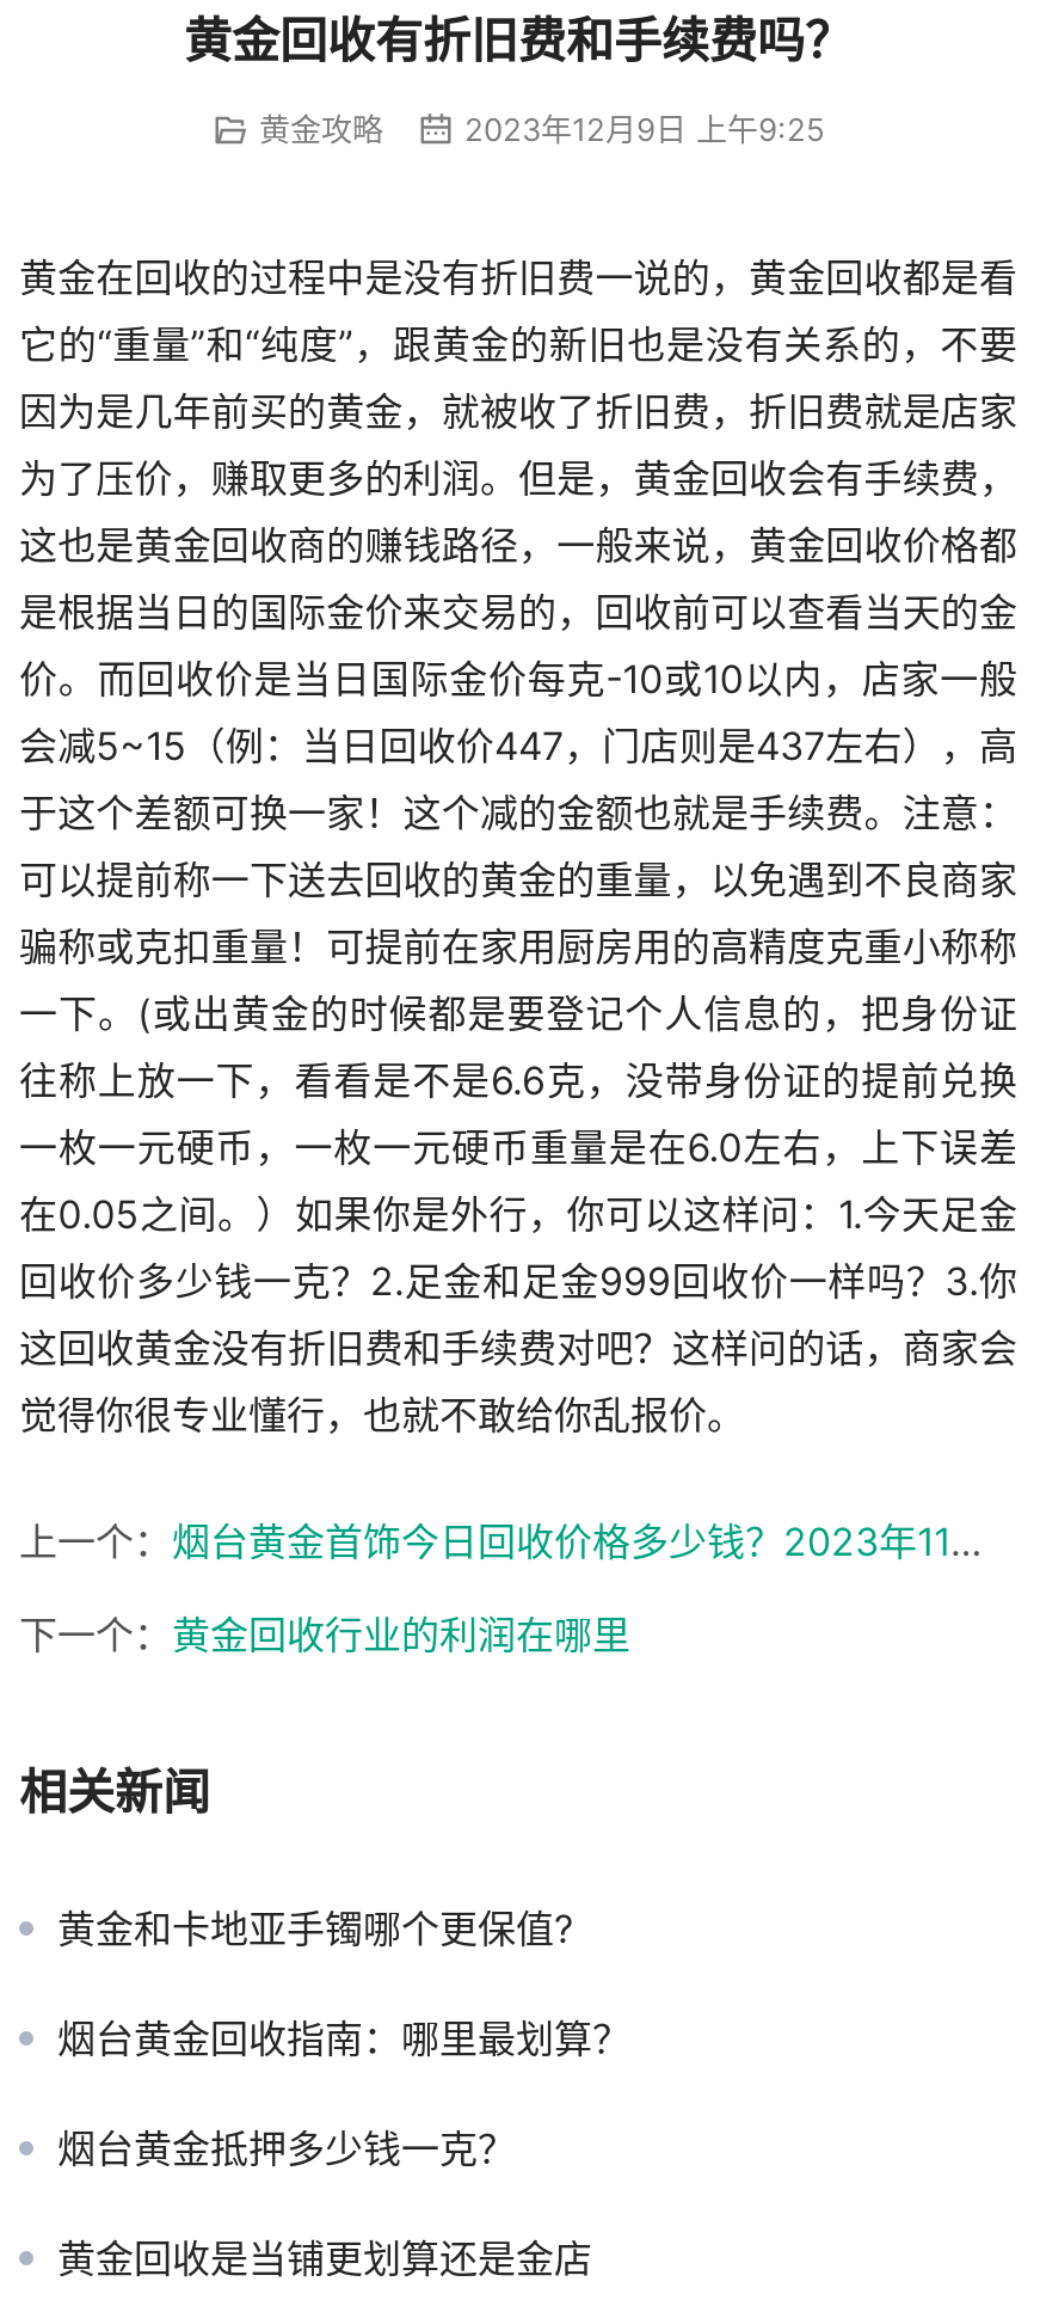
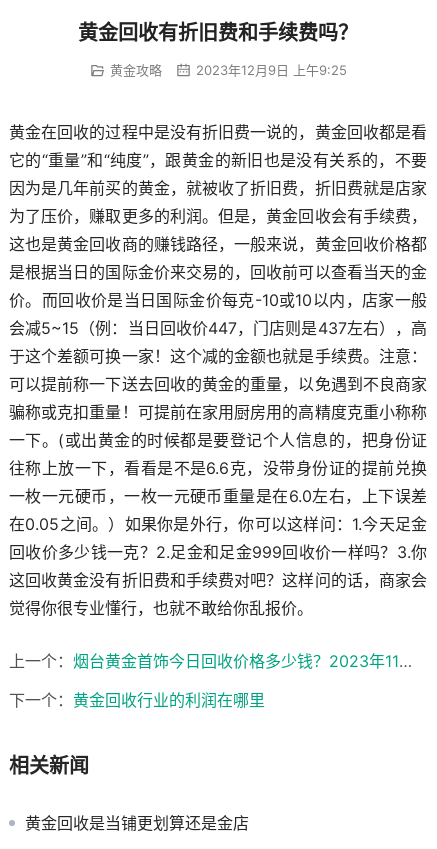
- 黄金和卡地亚手镯哪个更保值?
- 烟台黄金回收指南：哪里最划算？
- 烟台黄金抵押多少钱一克？
